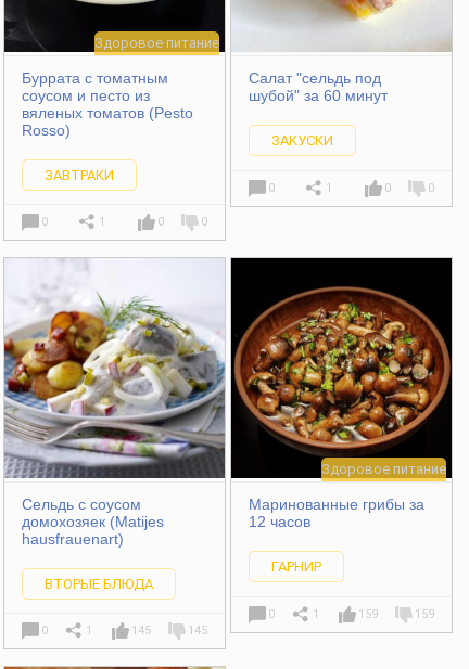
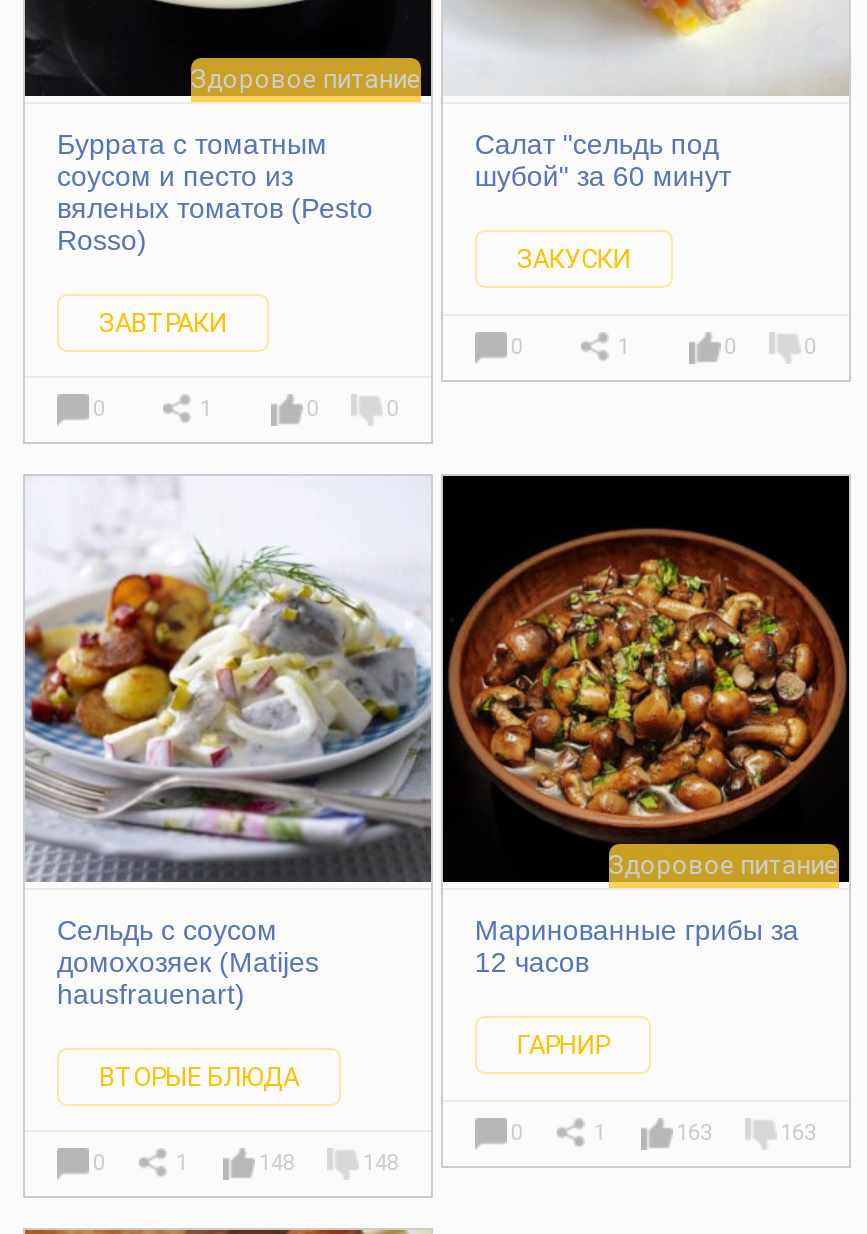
- 159
+ 163

- 159
+ 163

- 145
+ 148

- 145
+ 148
